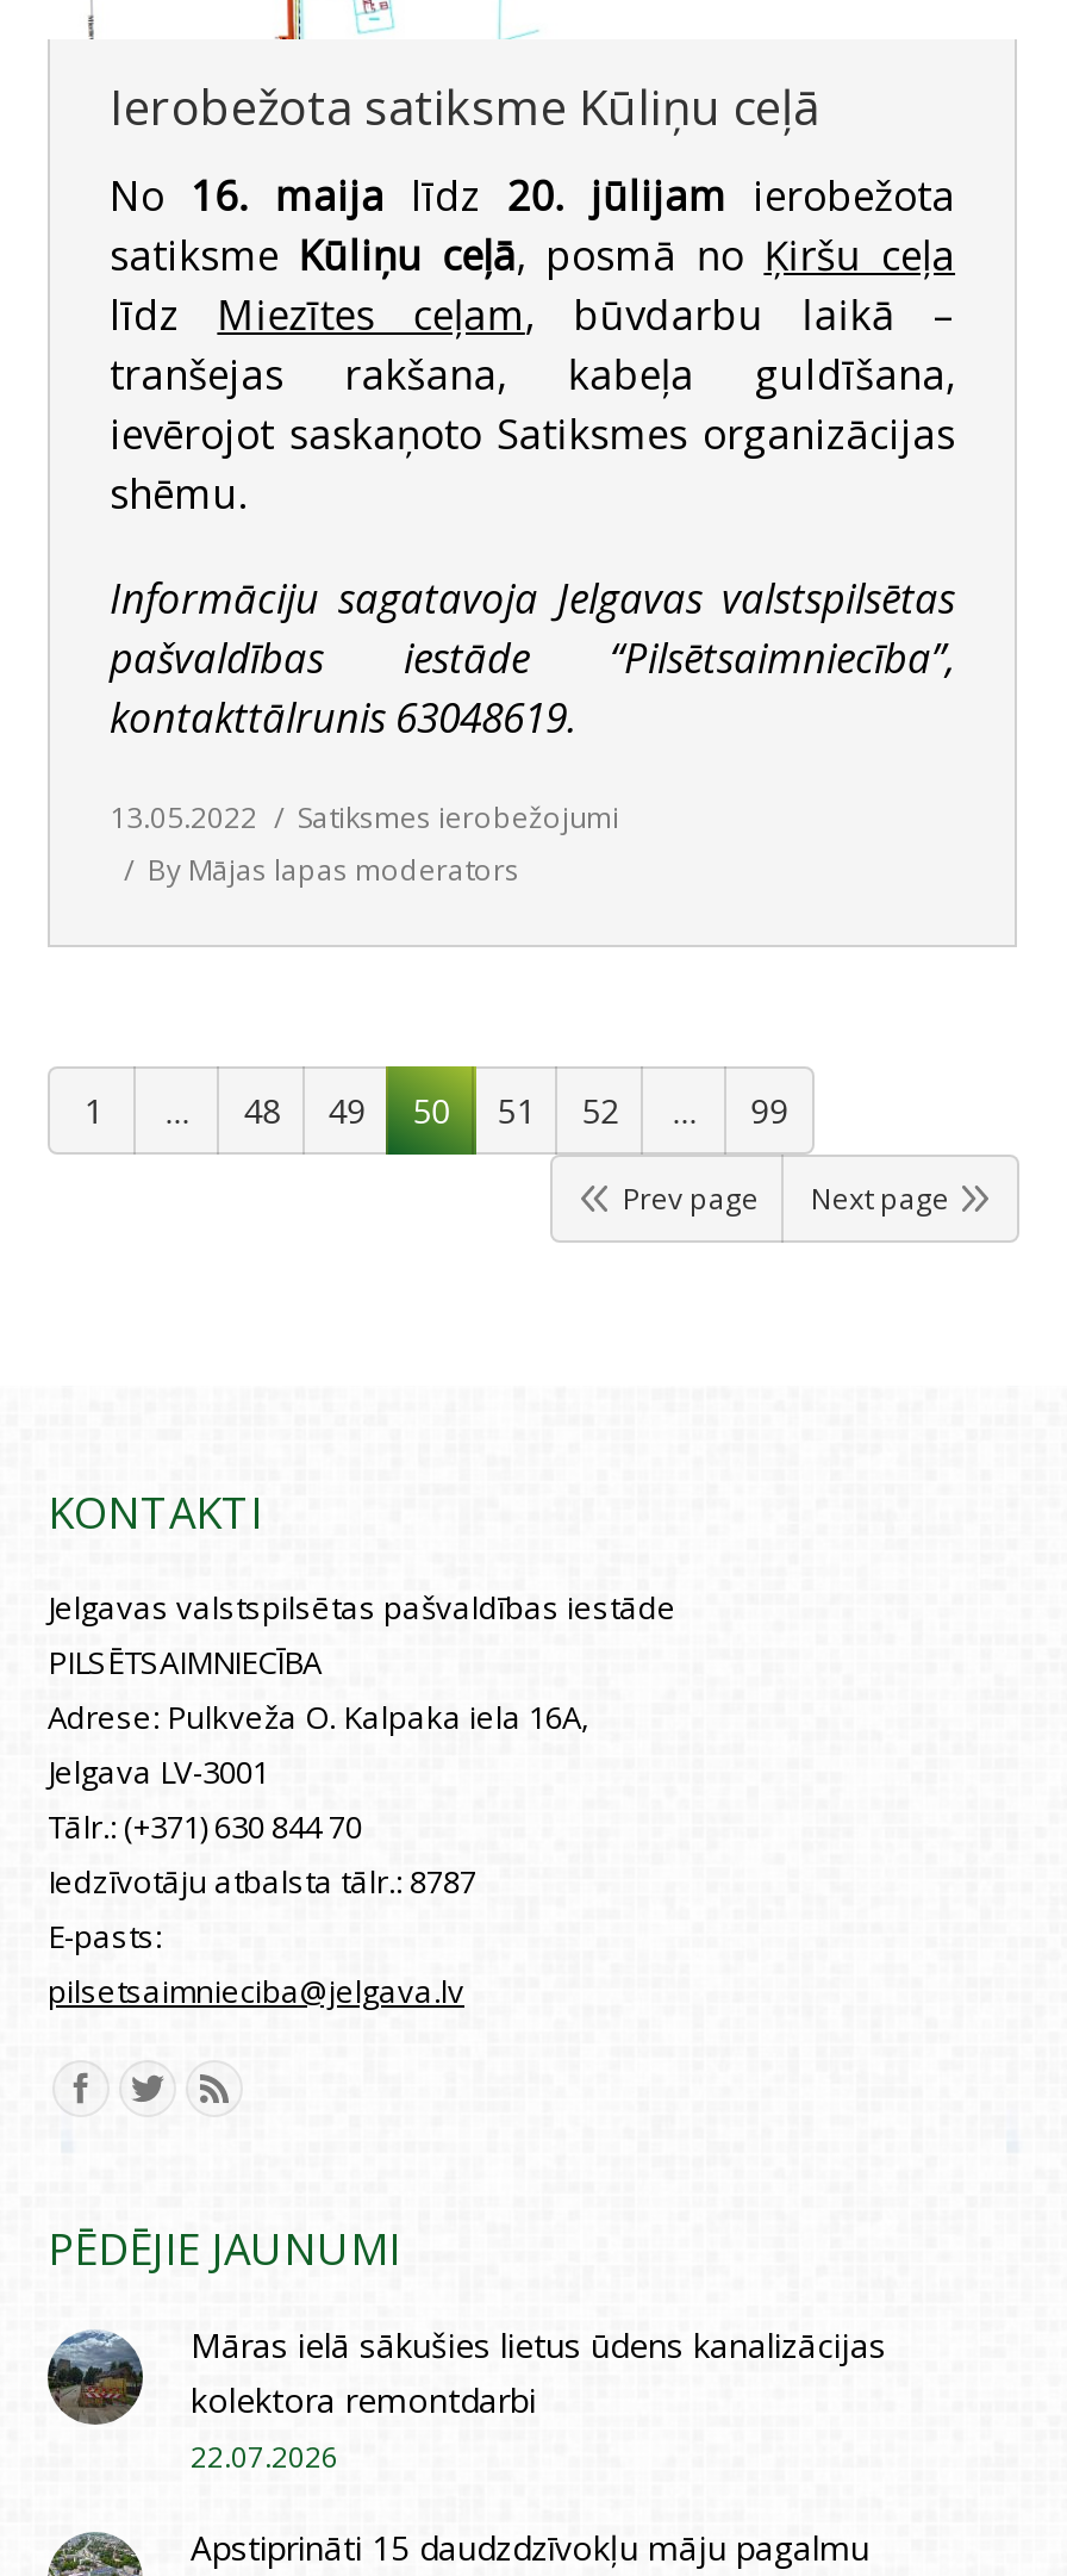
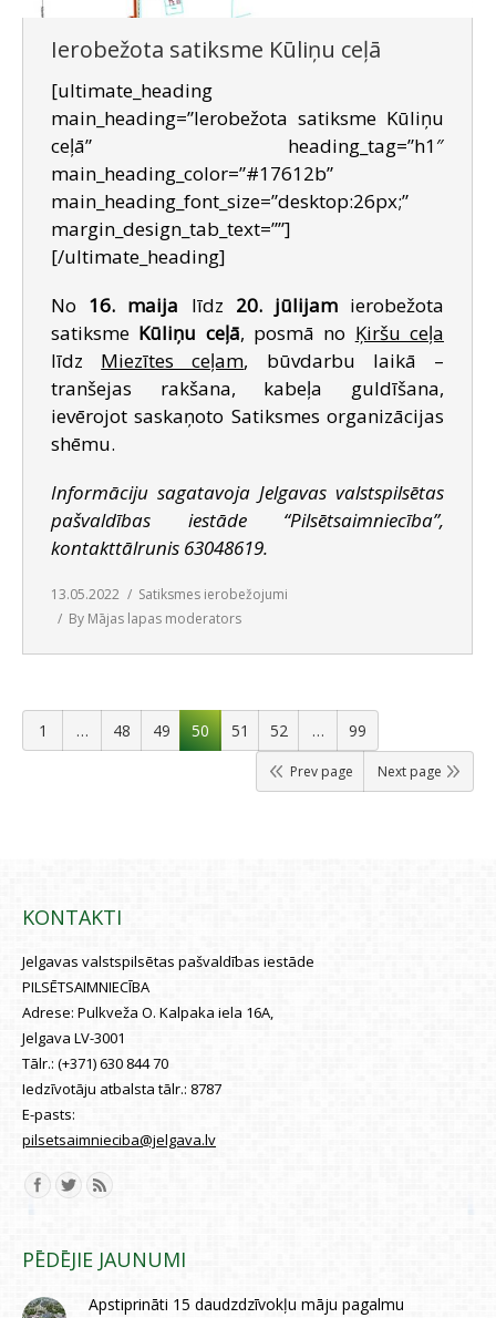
+ [ultimate_heading
+ main_heading=”Ierobežota satiksme Kūliņu
+ ceļā” heading_tag=”h1″
+ main_heading_color=”#17612b”
+ main_heading_font_size=”desktop:26px;”
+ margin_design_tab_text=””]
+ [/ultimate_heading]

moved down: No 16. maija līdz 20. jūlijam ierobežota | satiksme Kūliņu ceļā, posmā no Ķiršu ceļa | līdz Miezītes ceļam, būvdarbu laikā – | ... | pilsetsaimnieciba@jelgava.lv | PĒDĒJIE JAUNUMI

- [image]
- Māras ielā sākušies lietus ūdens kanalizācijas
- kolektora remontdarbi
- 22.07.2026
